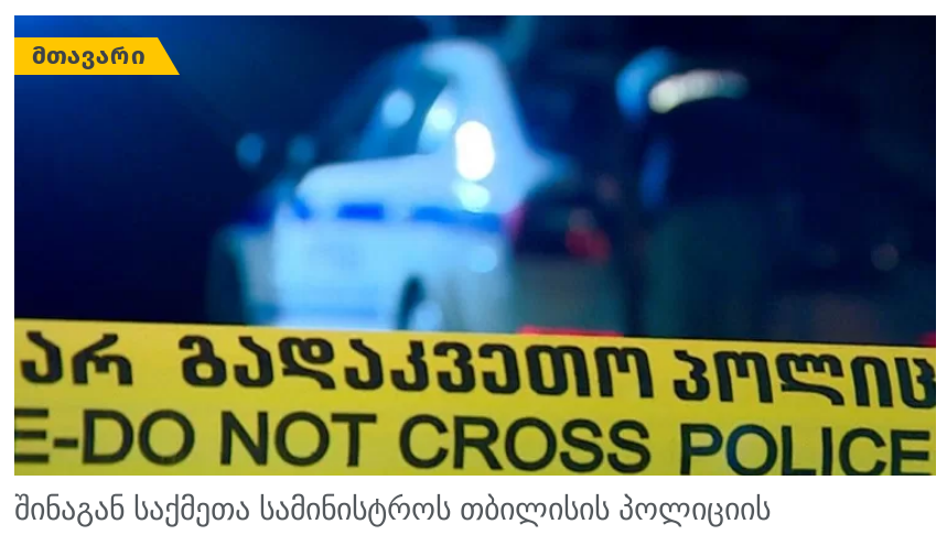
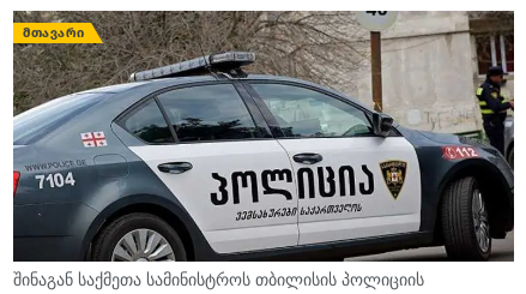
- [image]
+ [image]
